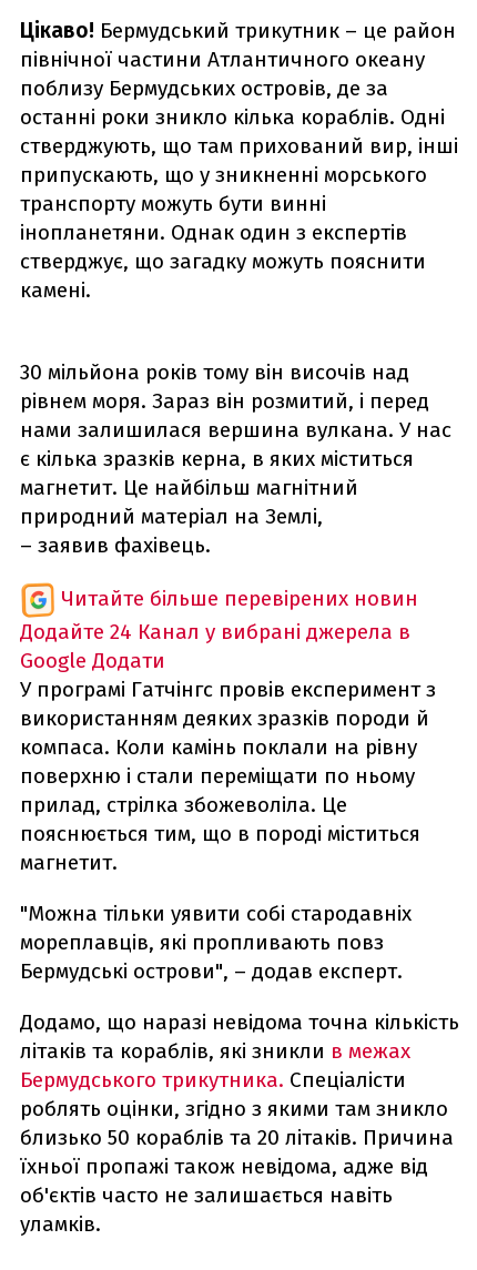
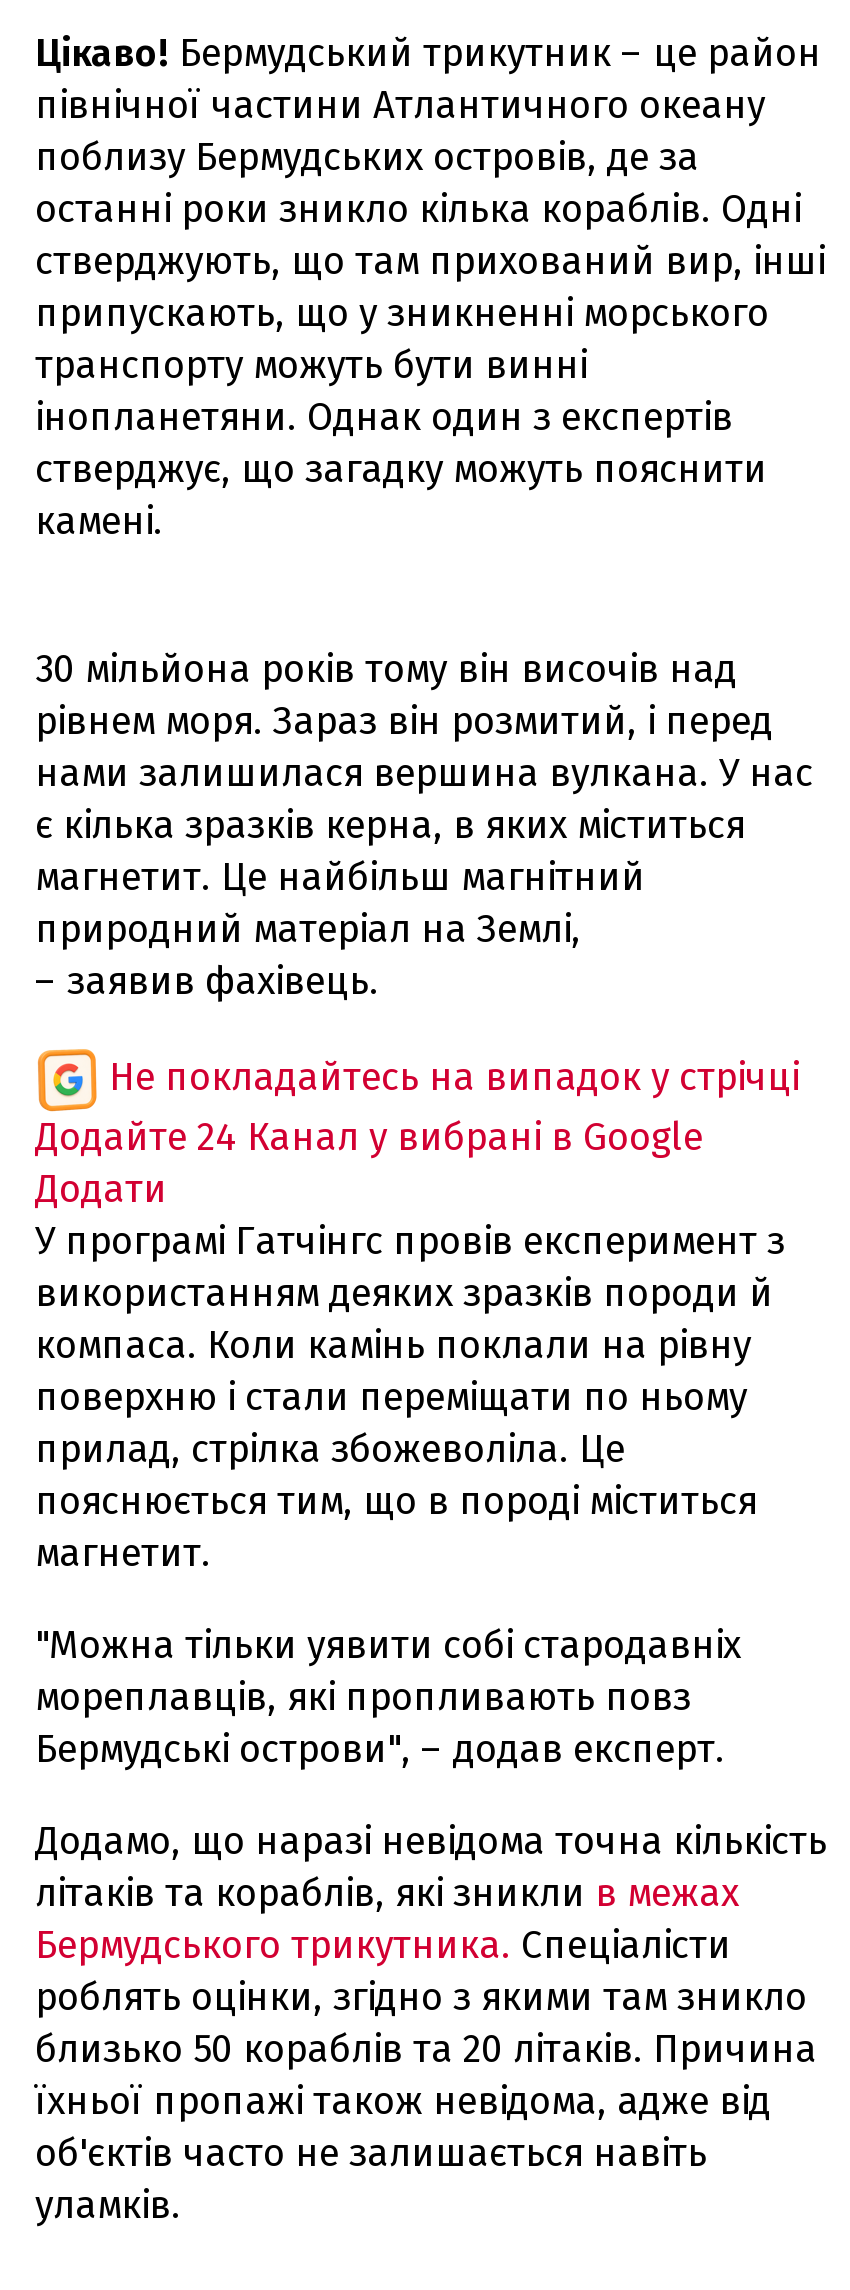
- Читайте більше перевірених новин
- Додайте 24 Канал у вибрані джерела в
- Google Додати
+ Не покладайтесь на випадок у стрічці
+ Додайте 24 Канал у вибрані в Google
+ Додати
